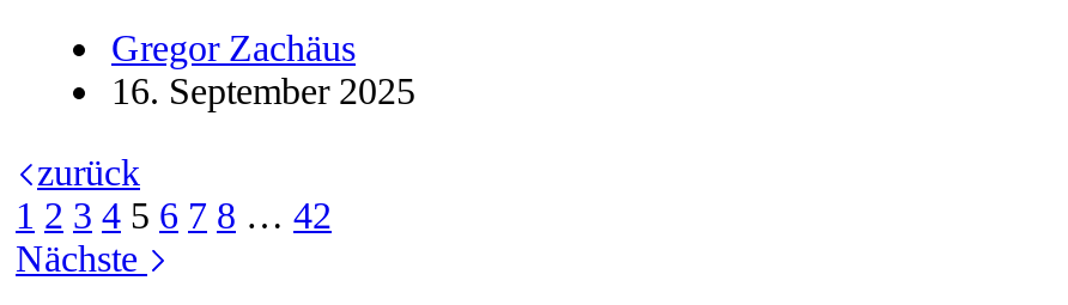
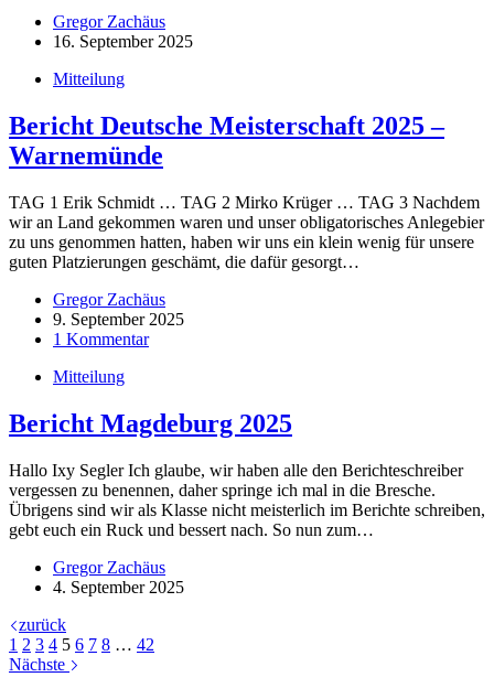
+ Mitteilung
+ Bericht Deutsche Meisterschaft 2025 –
+ Warnemünde
+ TAG 1 Erik Schmidt … TAG 2 Mirko Krüger … TAG 3 Nachdem
+ wir an Land gekommen waren und unser obligatorisches Anlegebier
+ zu uns genommen hatten, haben wir uns ein klein wenig für unsere
+ guten Platzierungen geschämt, die dafür gesorgt…
+ Gregor Zachäus
+ 9. September 2025
+ 1 Kommentar
+ Mitteilung
+ Bericht Magdeburg 2025
+ Hallo Ixy Segler Ich glaube, wir haben alle den Berichteschreiber
+ vergessen zu benennen, daher springe ich mal in die Bresche.
+ Übrigens sind wir als Klasse nicht meisterlich im Berichte schreiben,
+ gebt euch ein Ruck und bessert nach. So nun zum…
+ Gregor Zachäus
+ 4. September 2025
